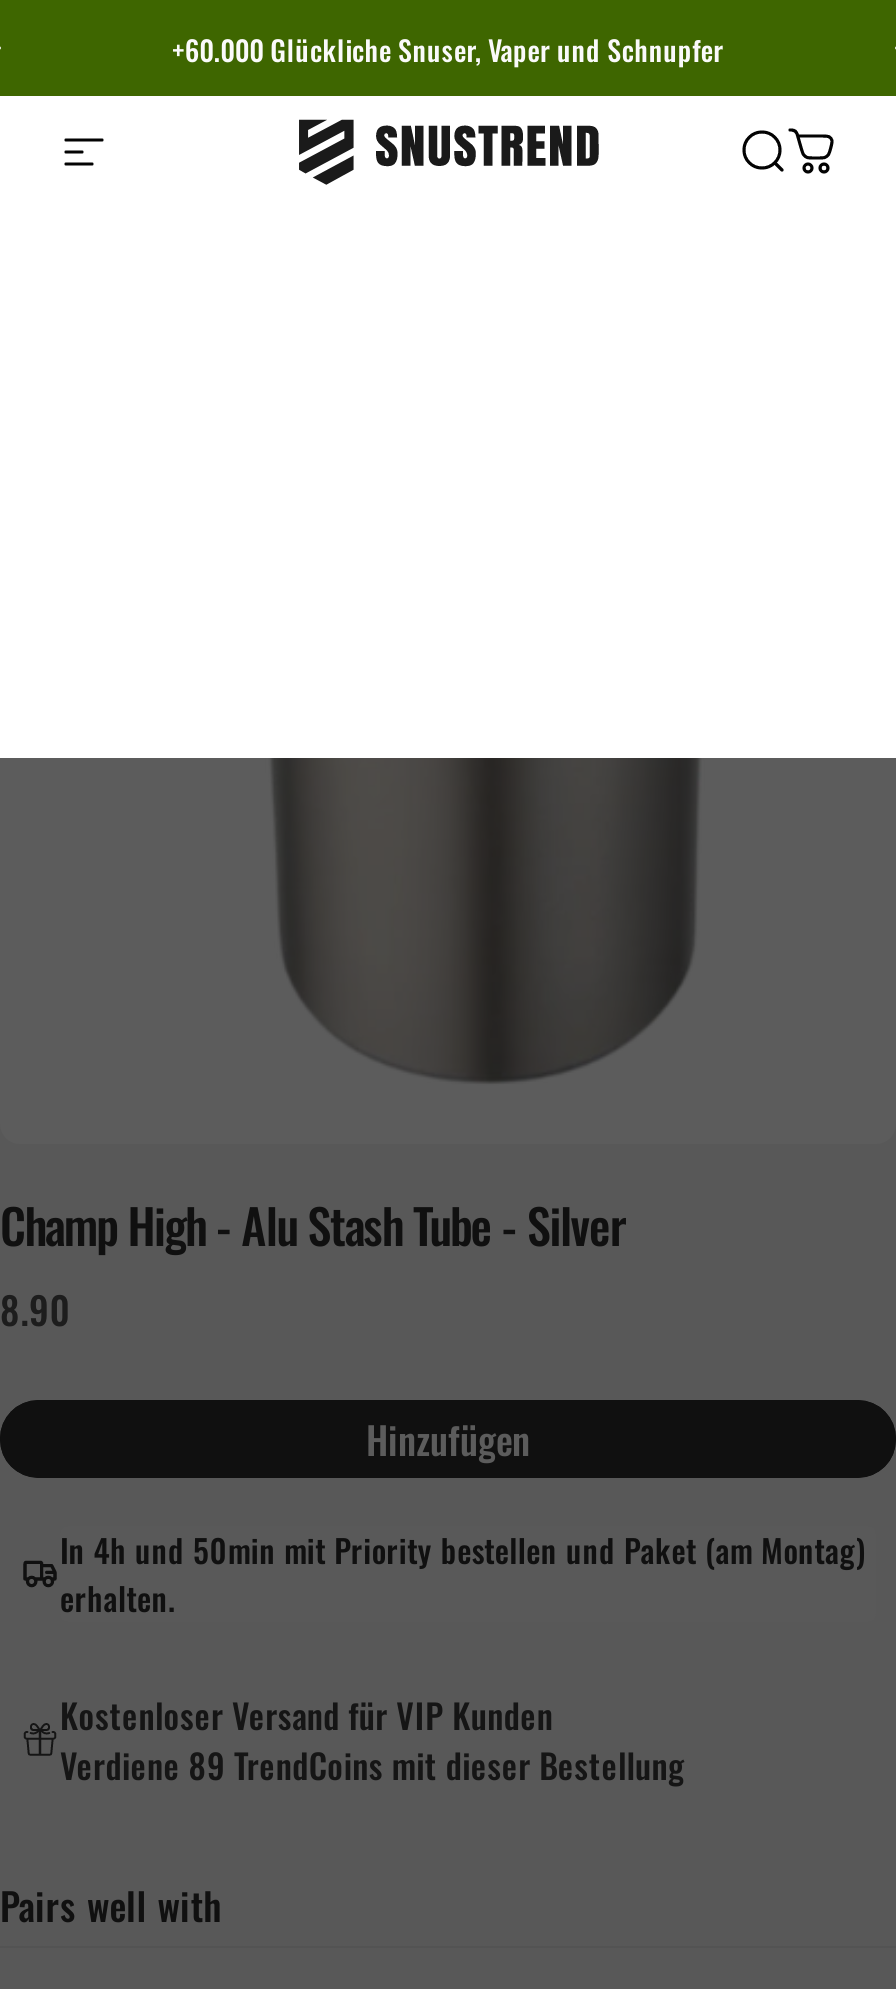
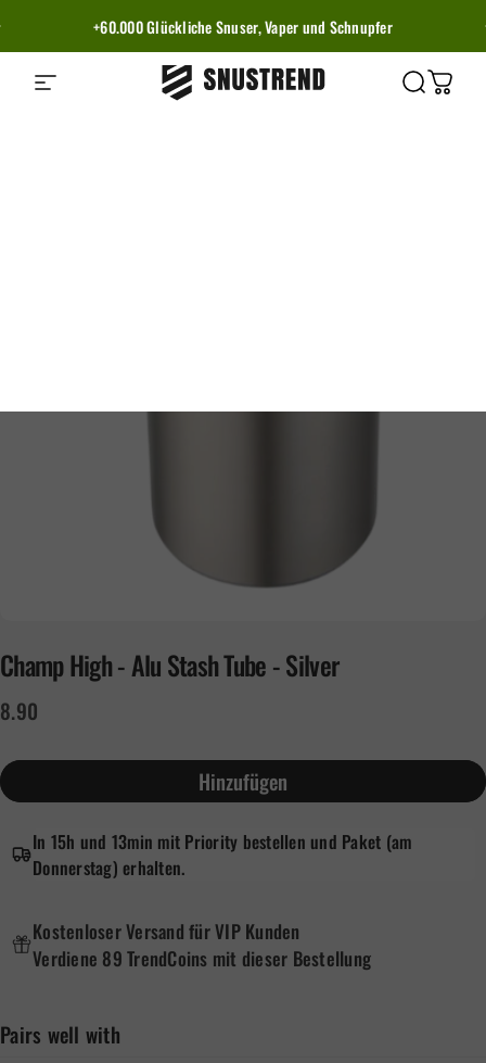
- In 4h und 50min mit Priority bestellen und Paket (am Montag)
- erhalten.
+ In 15h und 13min mit Priority bestellen und Paket (am
+ Donnerstag) erhalten.
